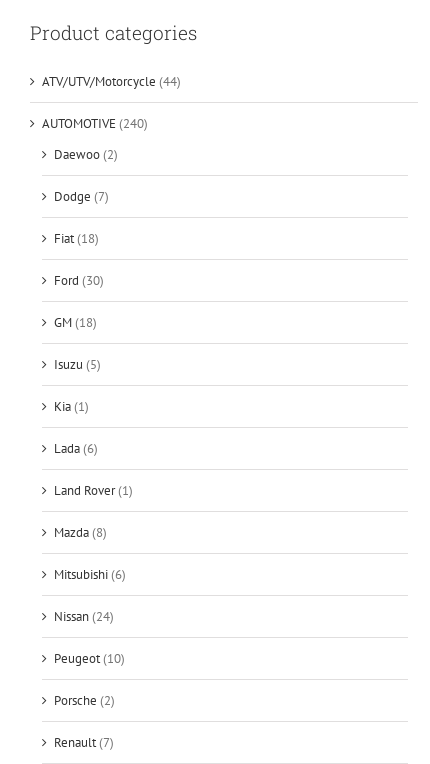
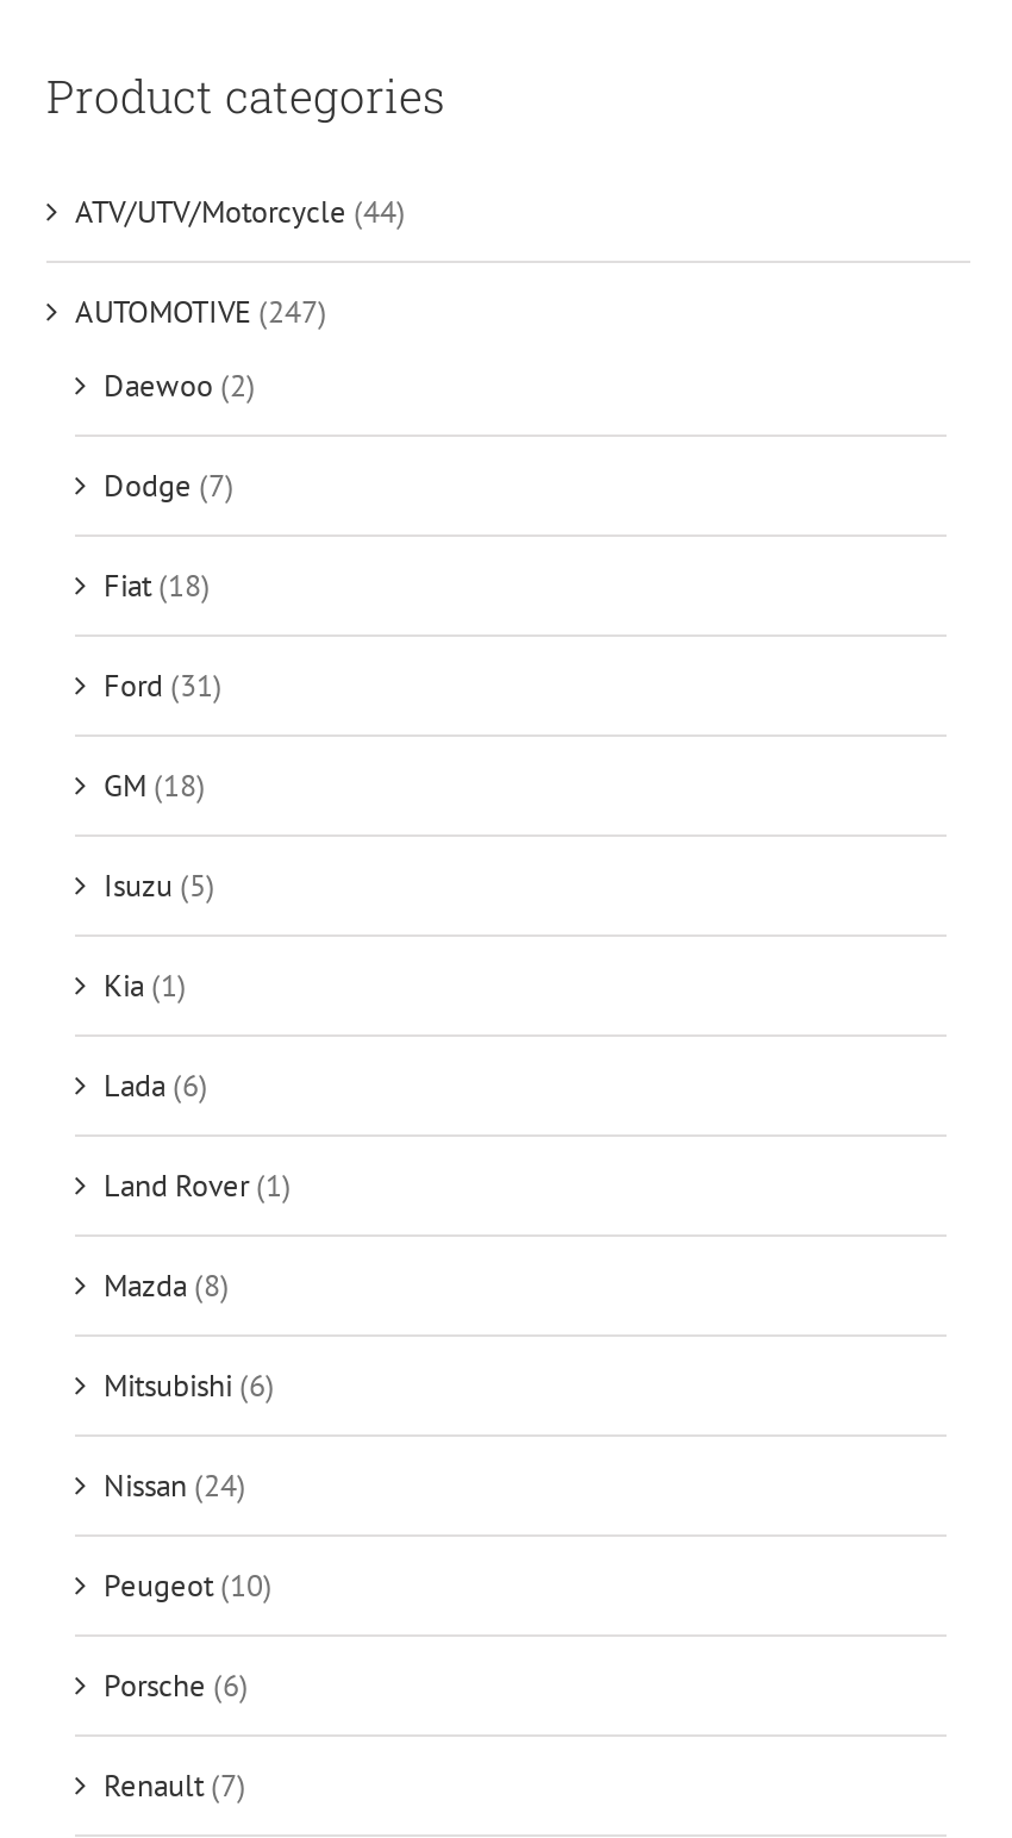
- AUTOMOTIVE (240)
+ AUTOMOTIVE (247)

- Ford (30)
+ Ford (31)

- Porsche (2)
+ Porsche (6)
